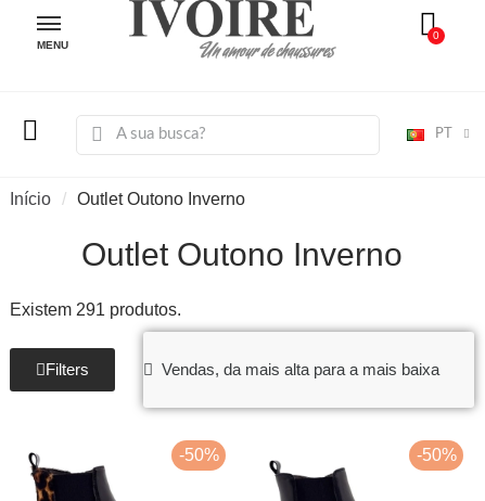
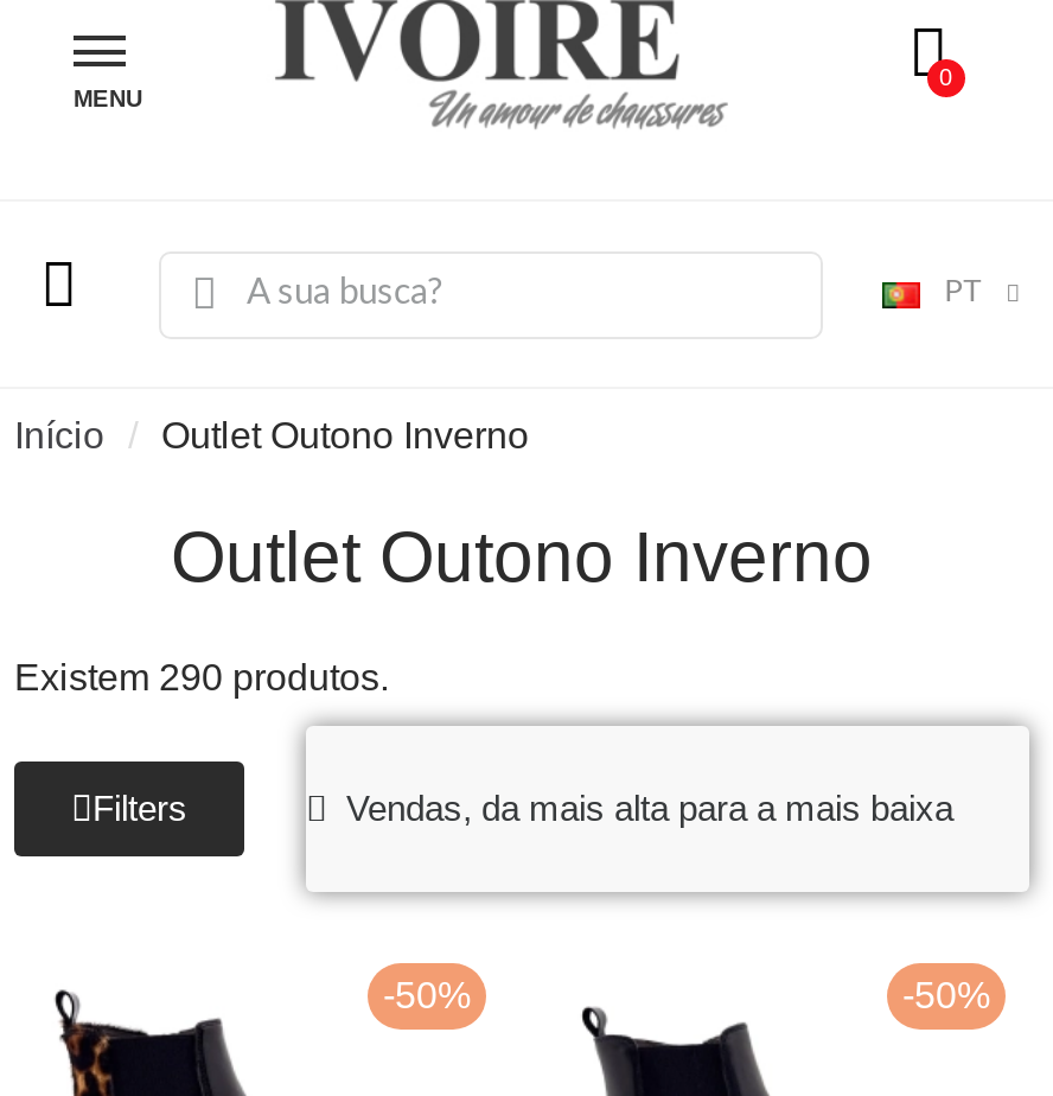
- Existem 291 produtos.
+ Existem 290 produtos.
